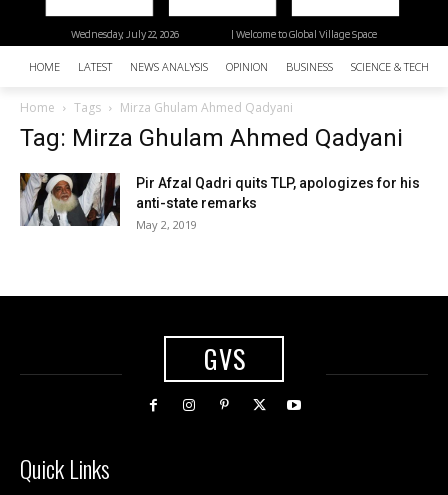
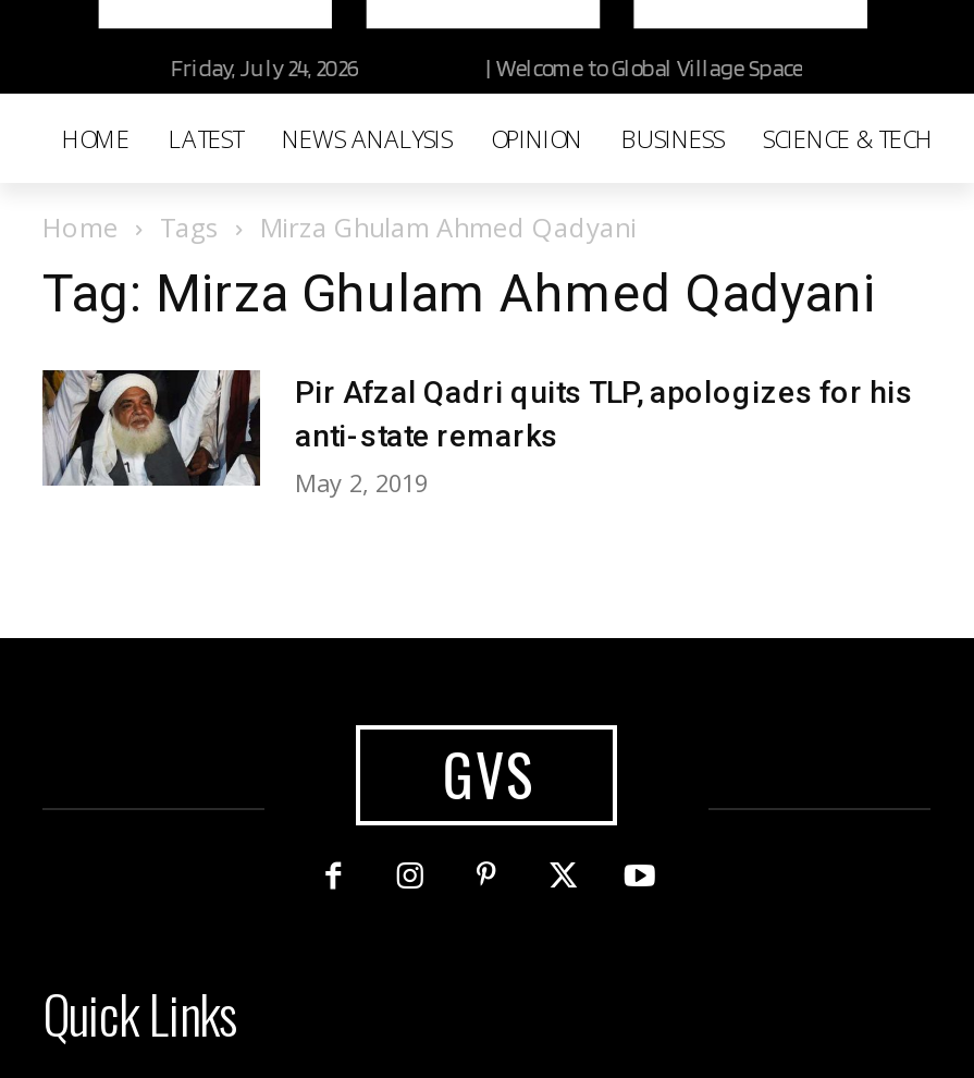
- Wednesday, July 22, 2026
+ Friday, July 24, 2026
